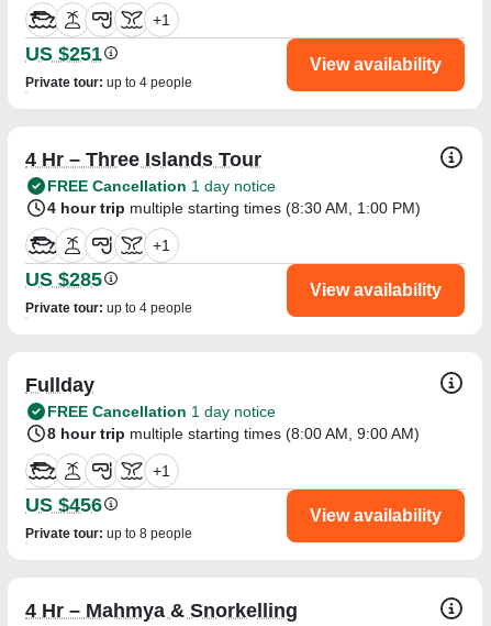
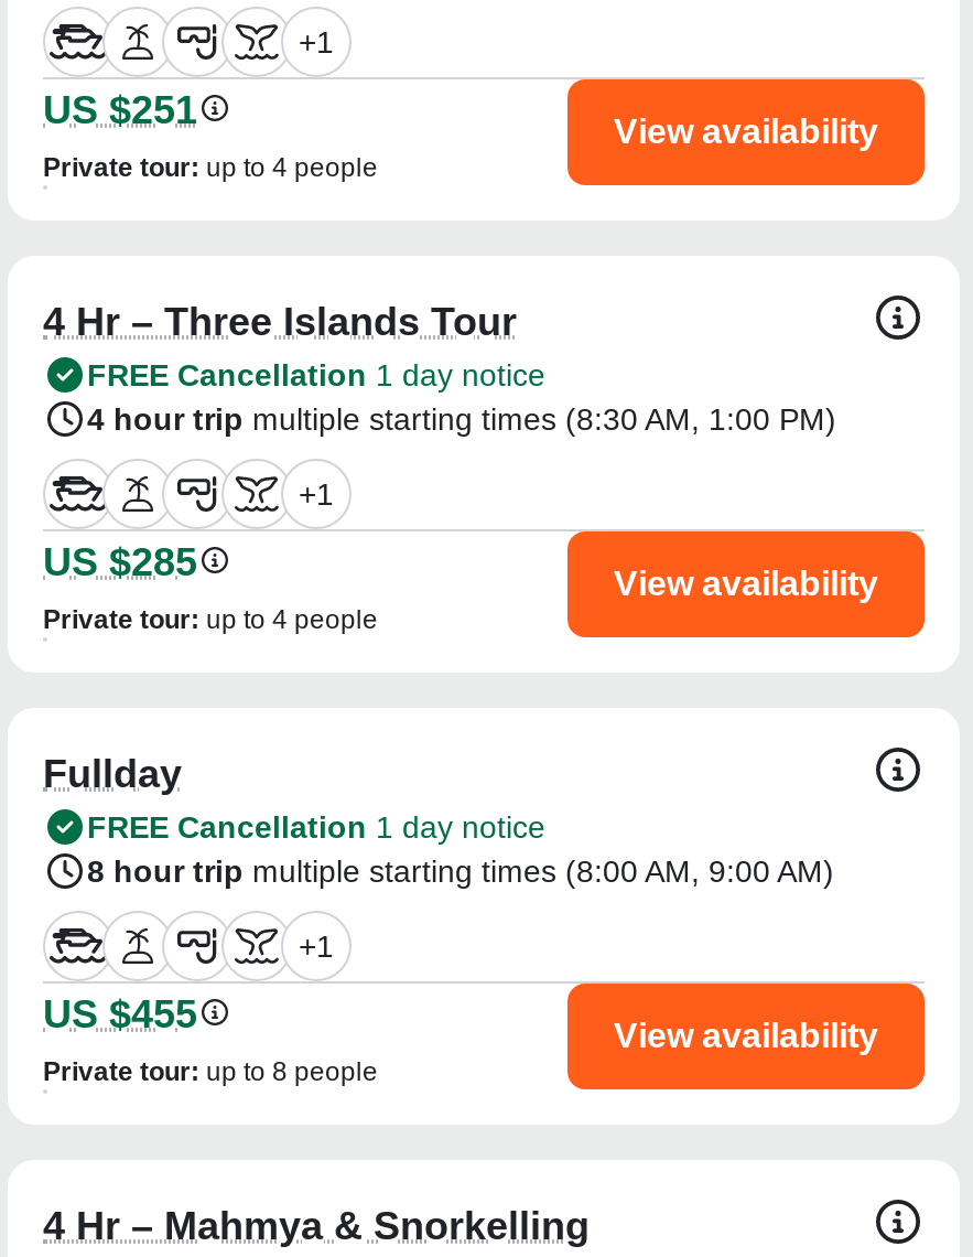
- US $456
+ US $455
